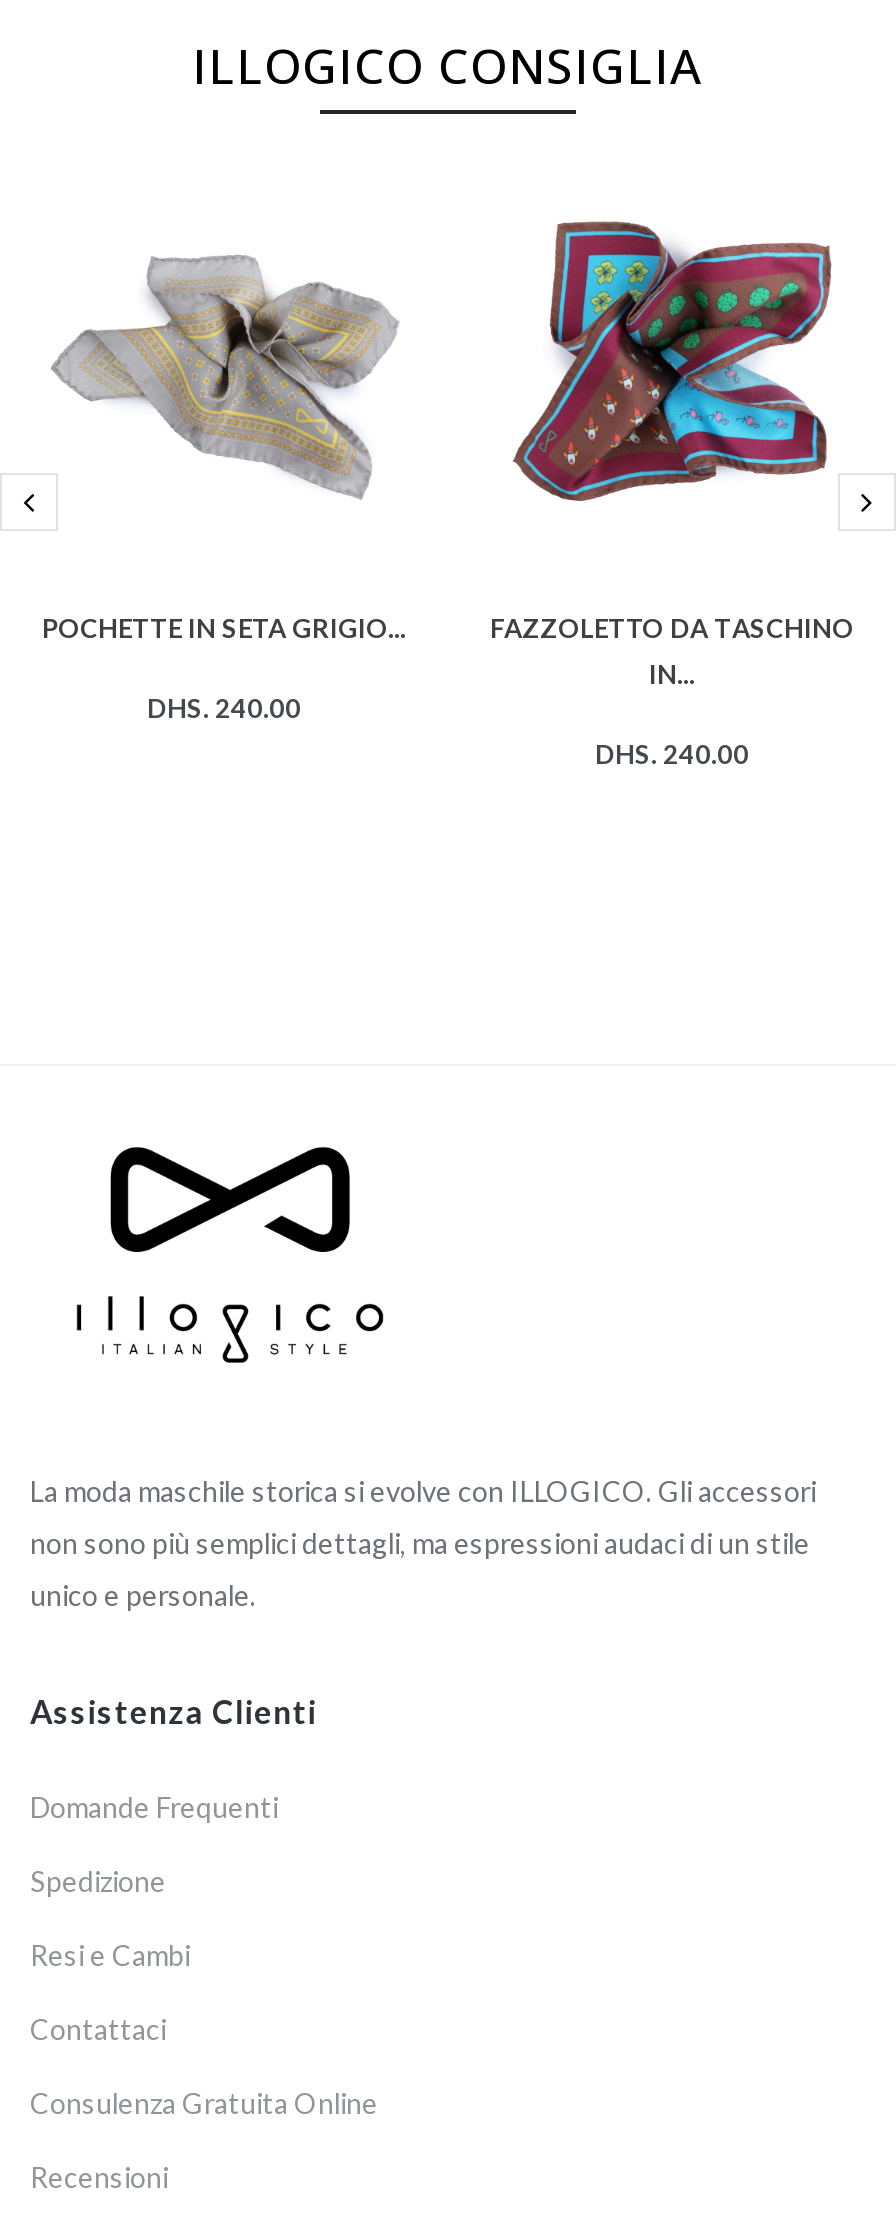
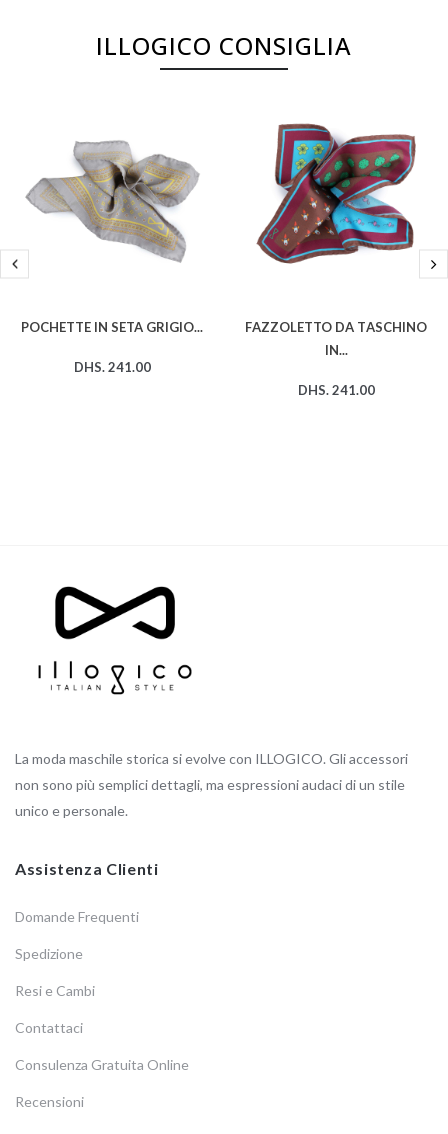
- Dhs. 240.00
+ Dhs. 241.00

- Dhs. 240.00
+ Dhs. 241.00
